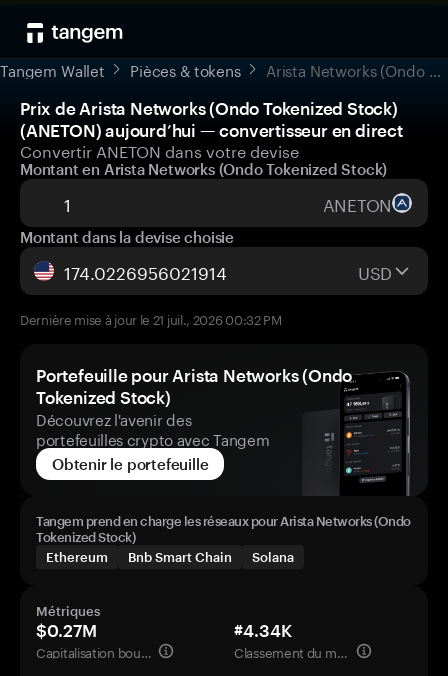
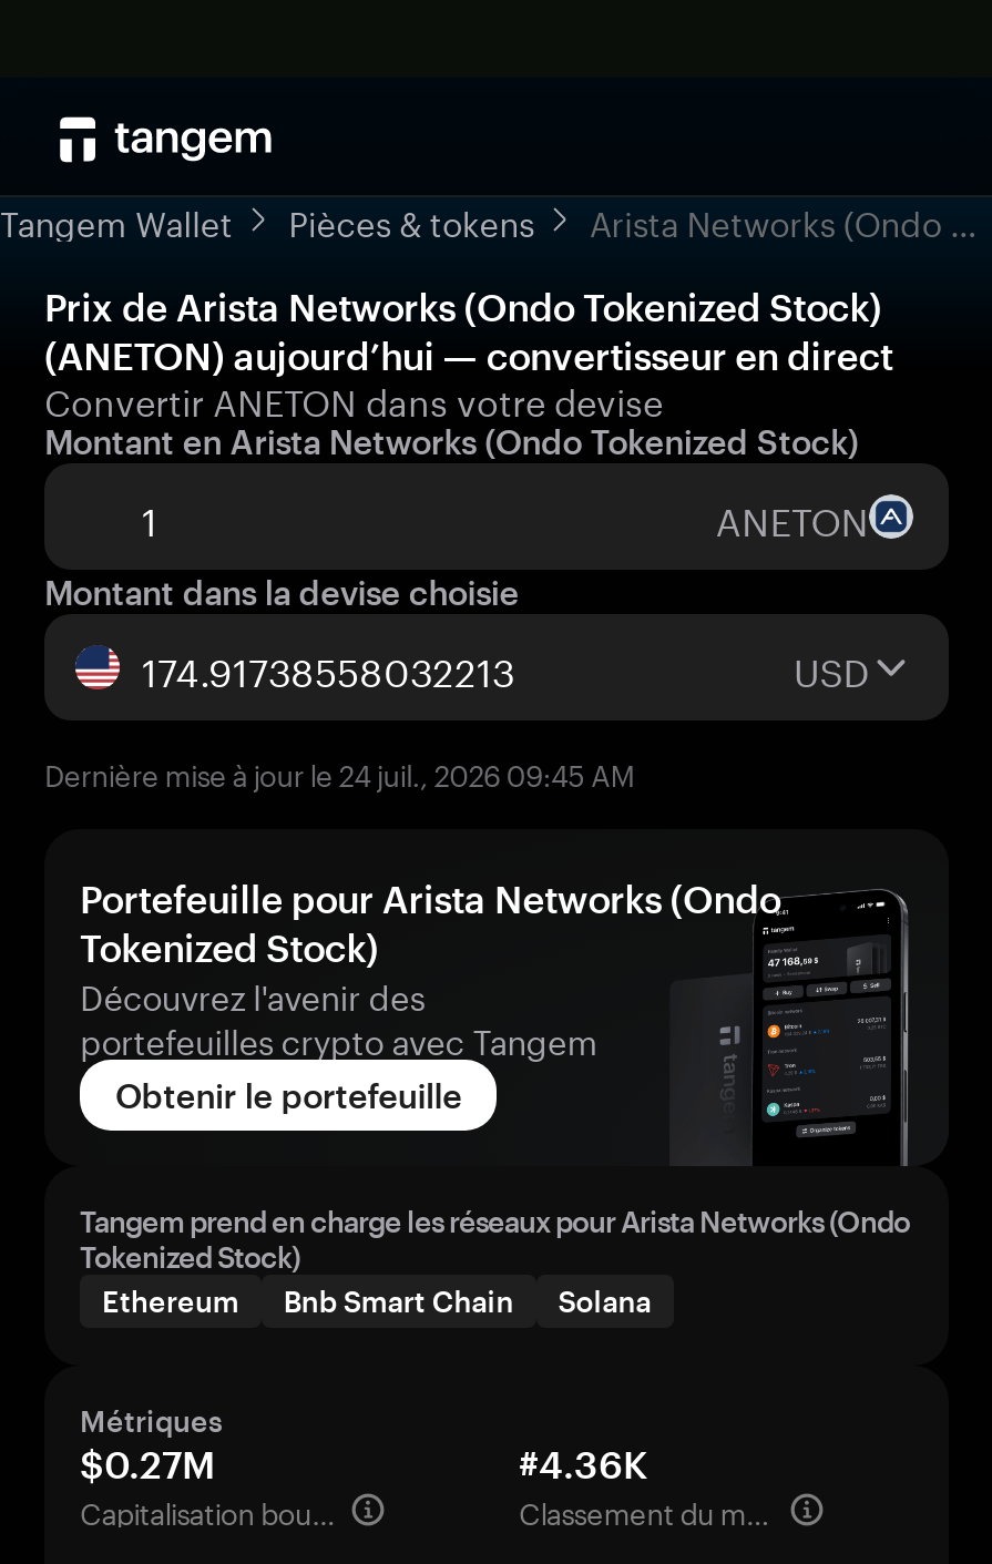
- Dernière mise à jour le 21 juil., 2026 00:32 PM
+ Dernière mise à jour le 24 juil., 2026 09:45 AM

- #4.34K
+ #4.36K
